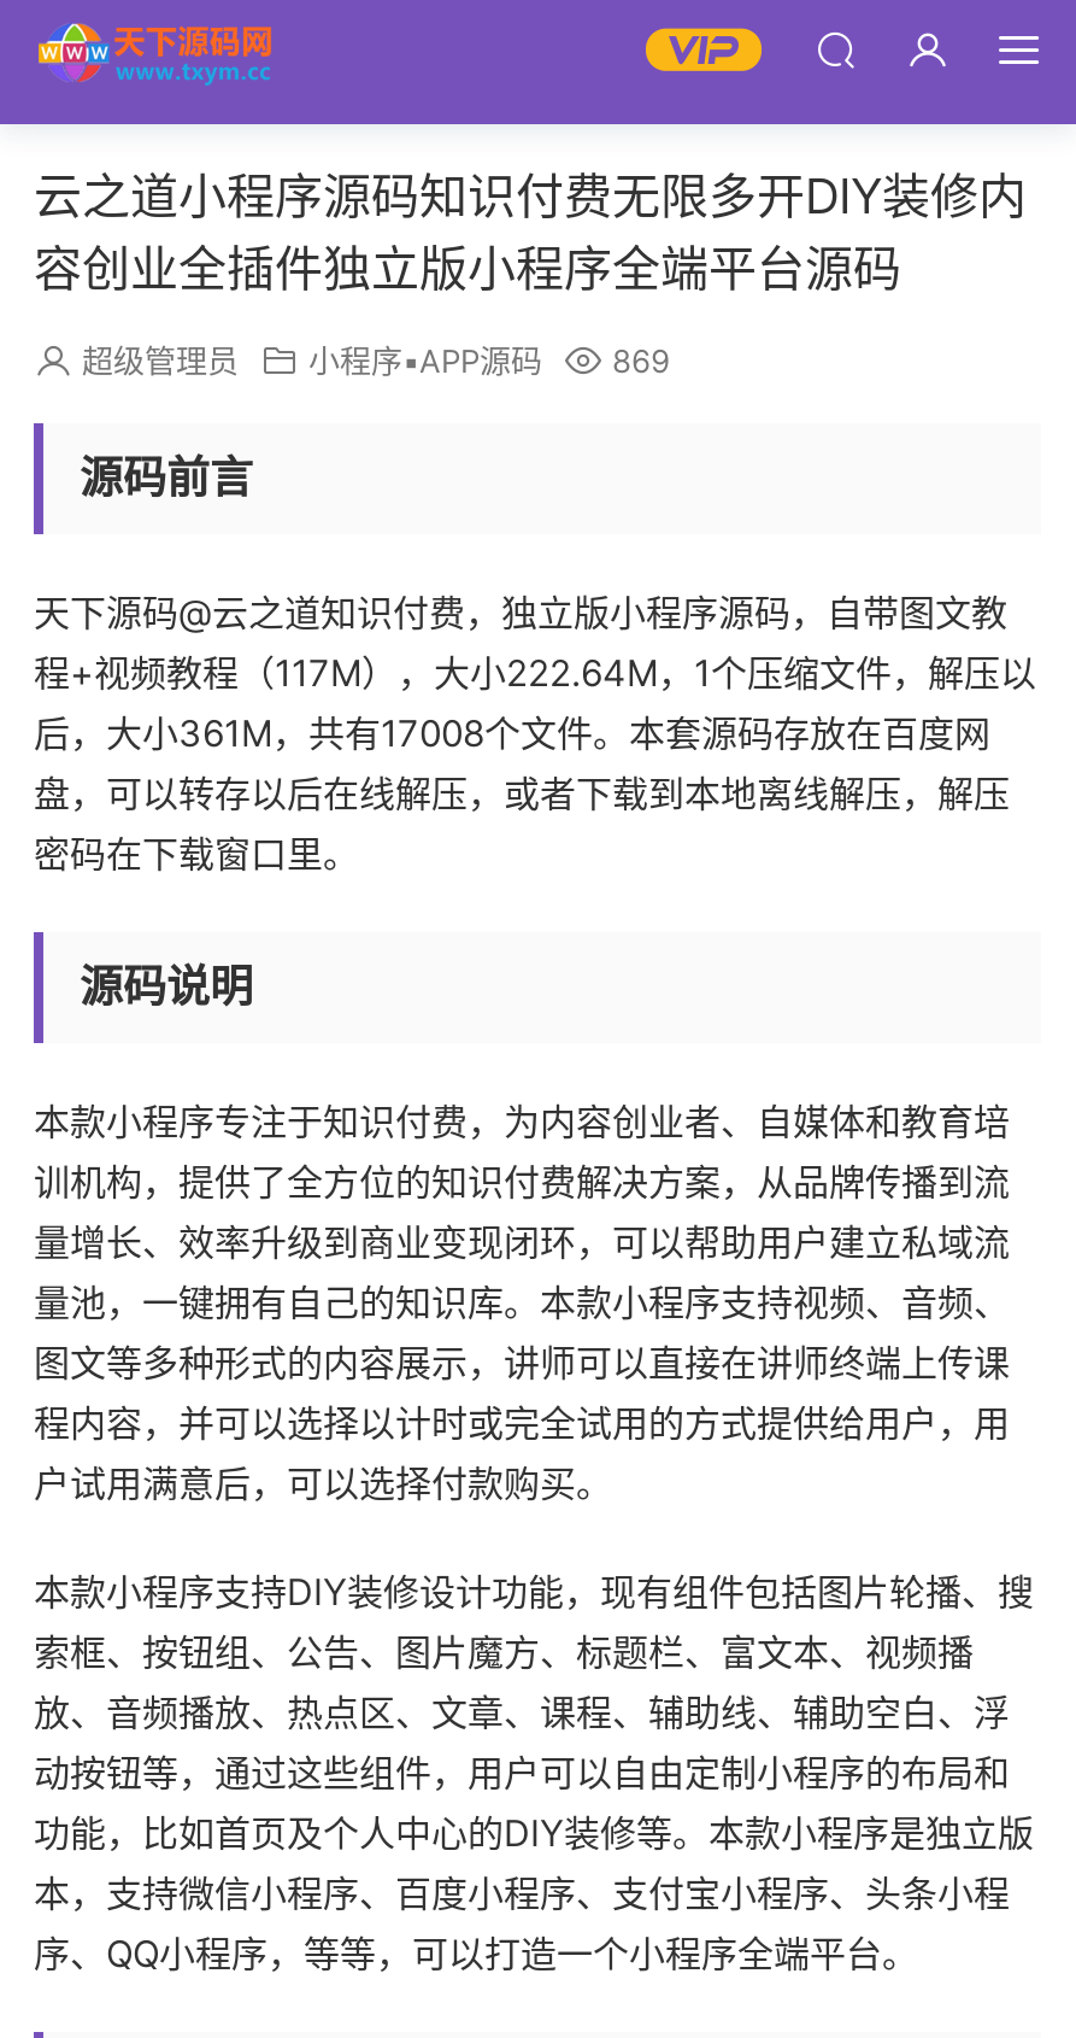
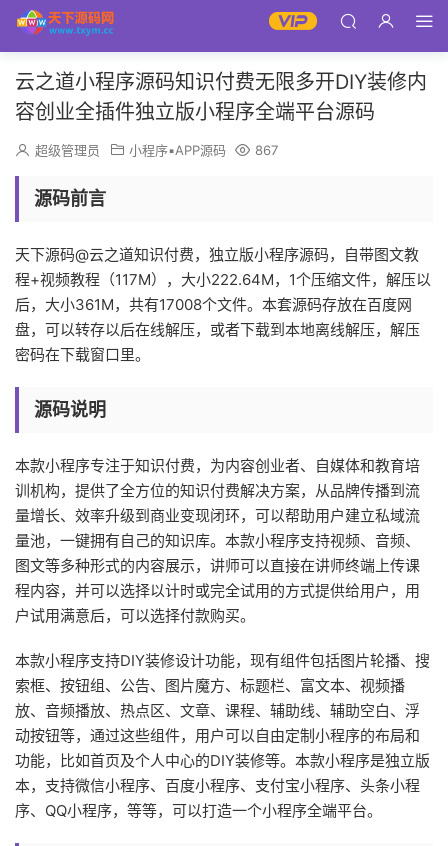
- 869
+ 867
